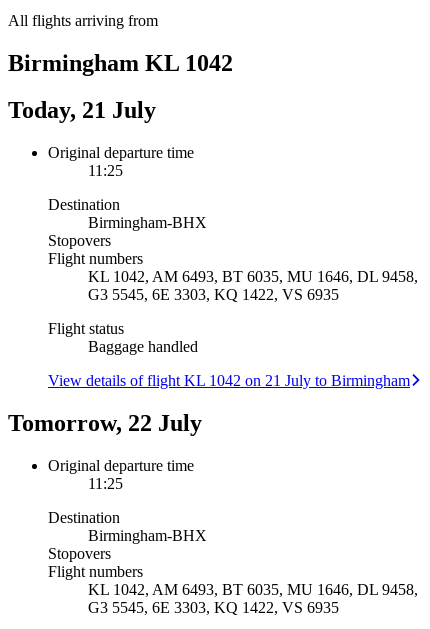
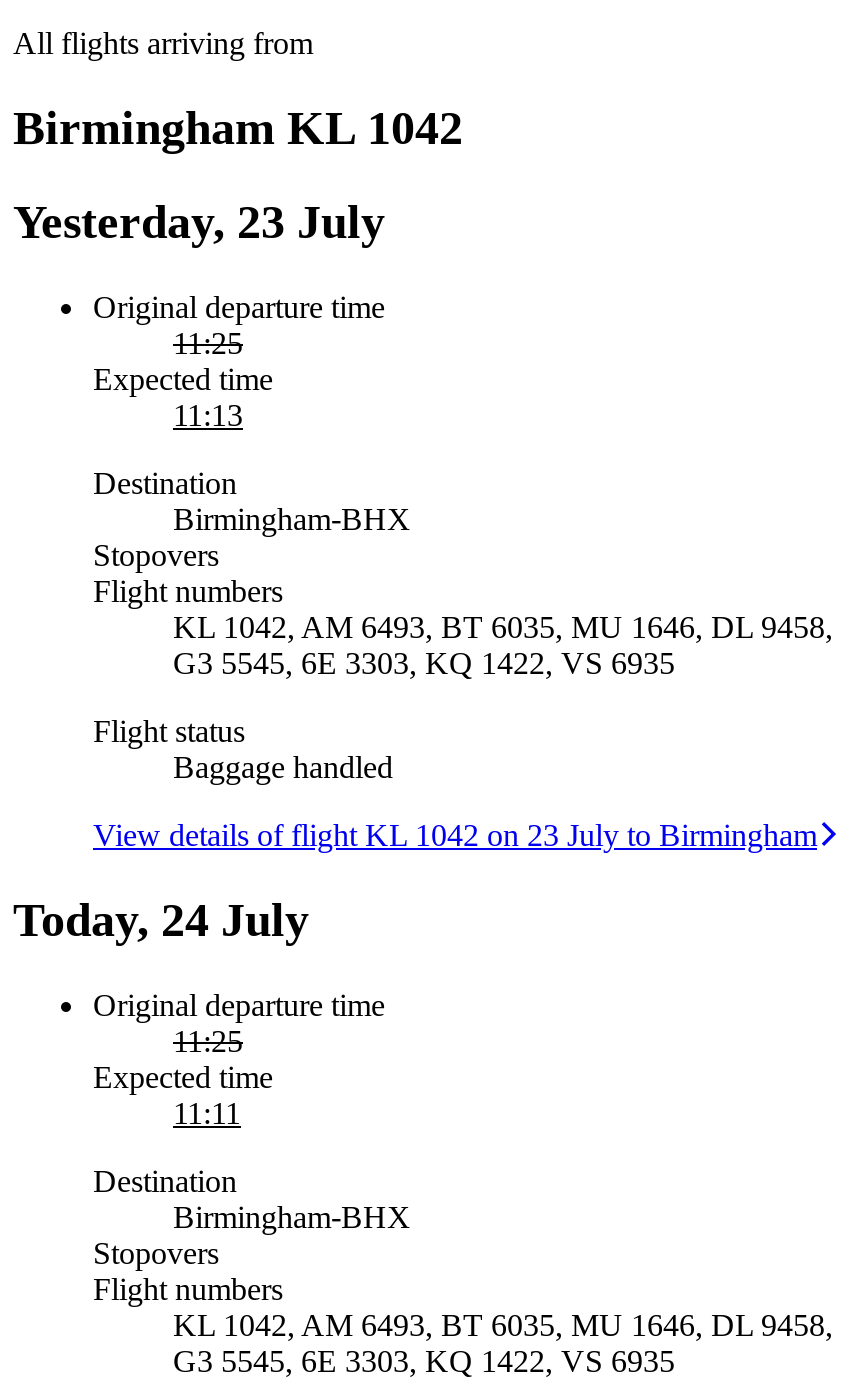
- Today, 21 July
+ Yesterday, 23 July

+ Expected time
+ 11:13

- View details of flight KL 1042 on 21 July to Birmingham
+ View details of flight KL 1042 on 23 July to Birmingham

- Tomorrow, 22 July
+ Today, 24 July

+ Expected time
+ 11:11
